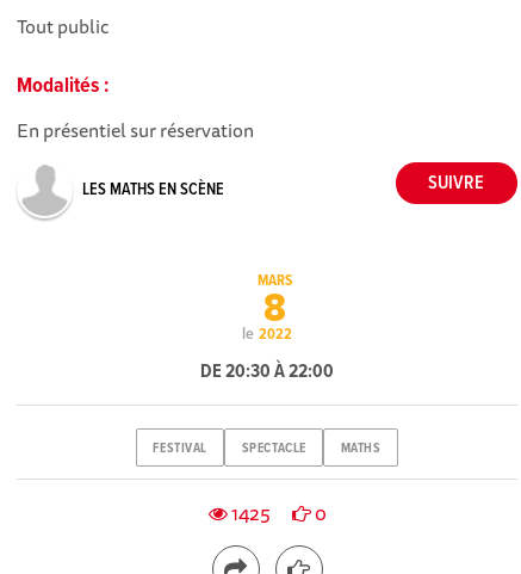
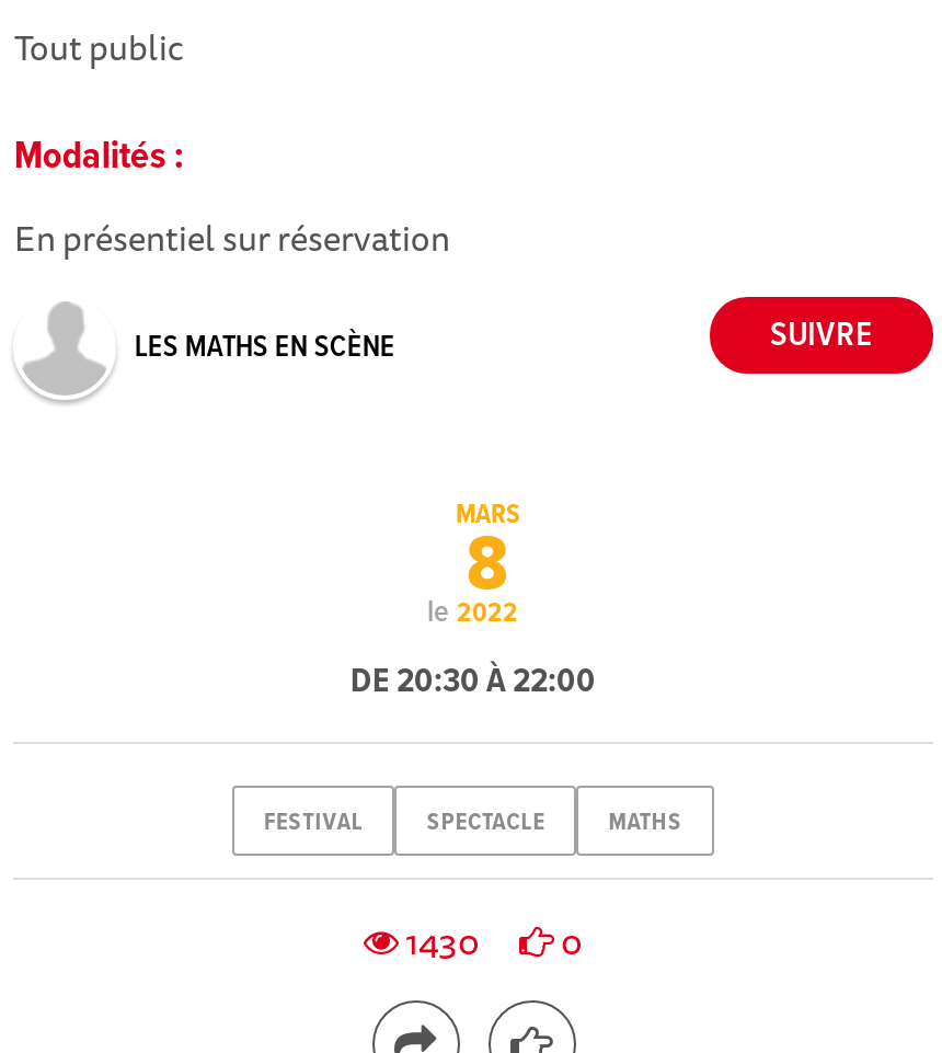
- 1425 0
+ 1430 0
